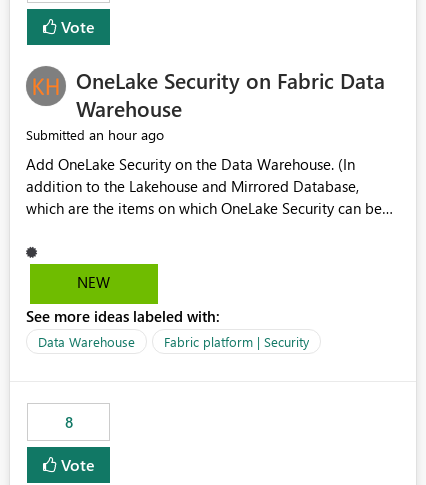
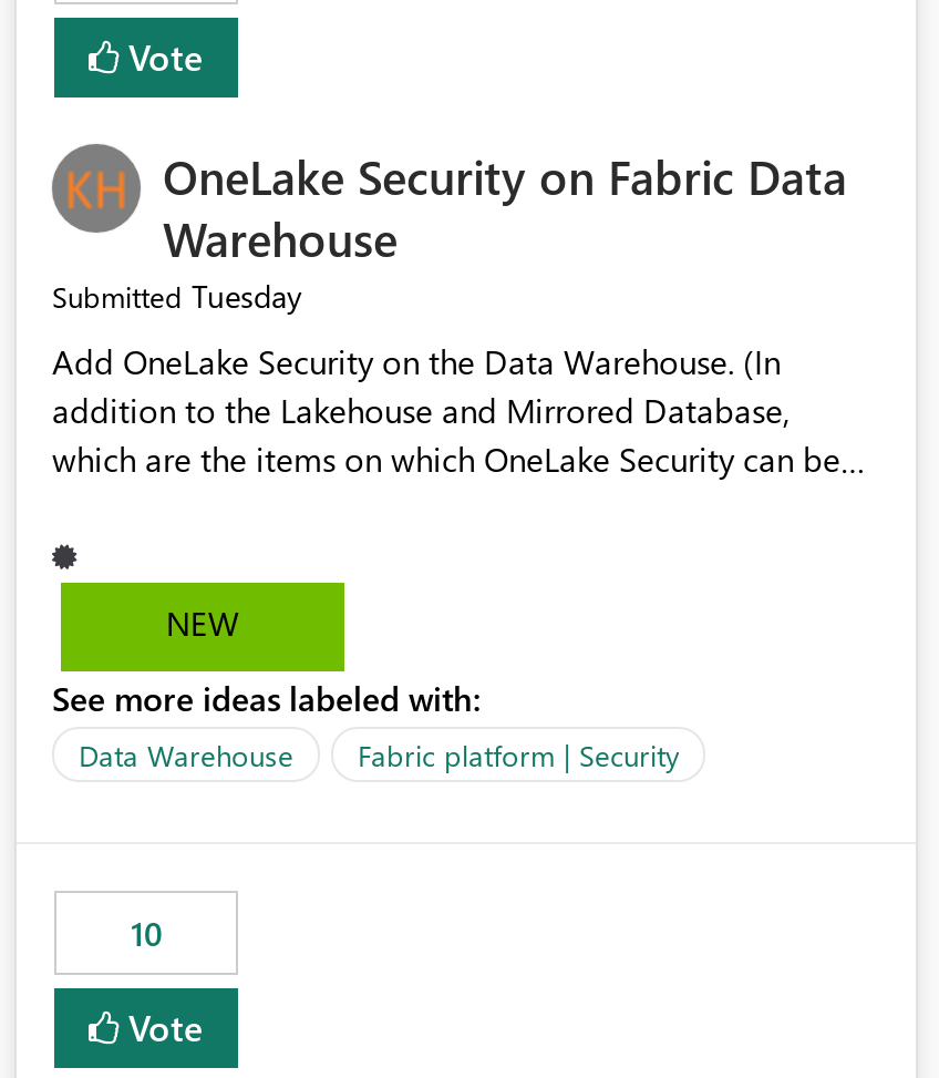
- Submitted an hour ago
+ Submitted Tuesday

- 8
+ 10
